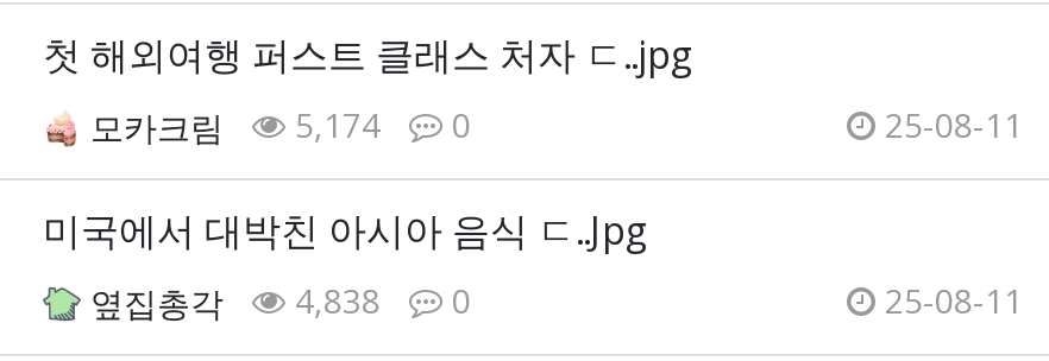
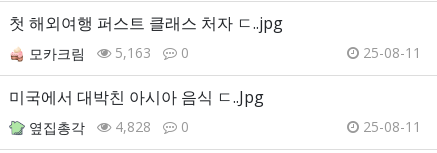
- 모카크림 5,174 0
+ 모카크림 5,163 0

- 옆집총각 4,838 0
+ 옆집총각 4,828 0
